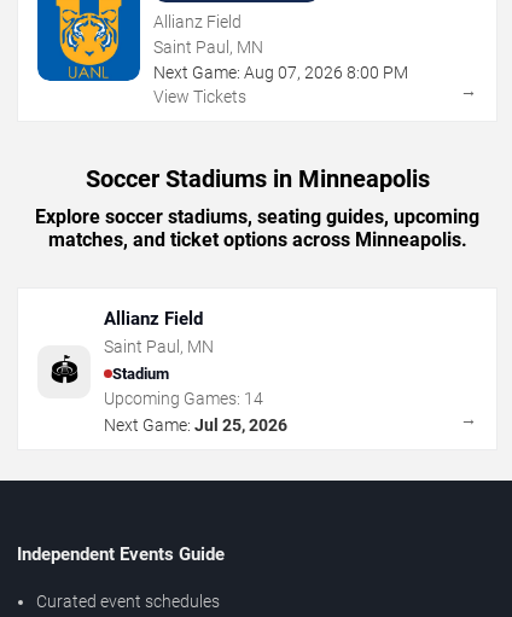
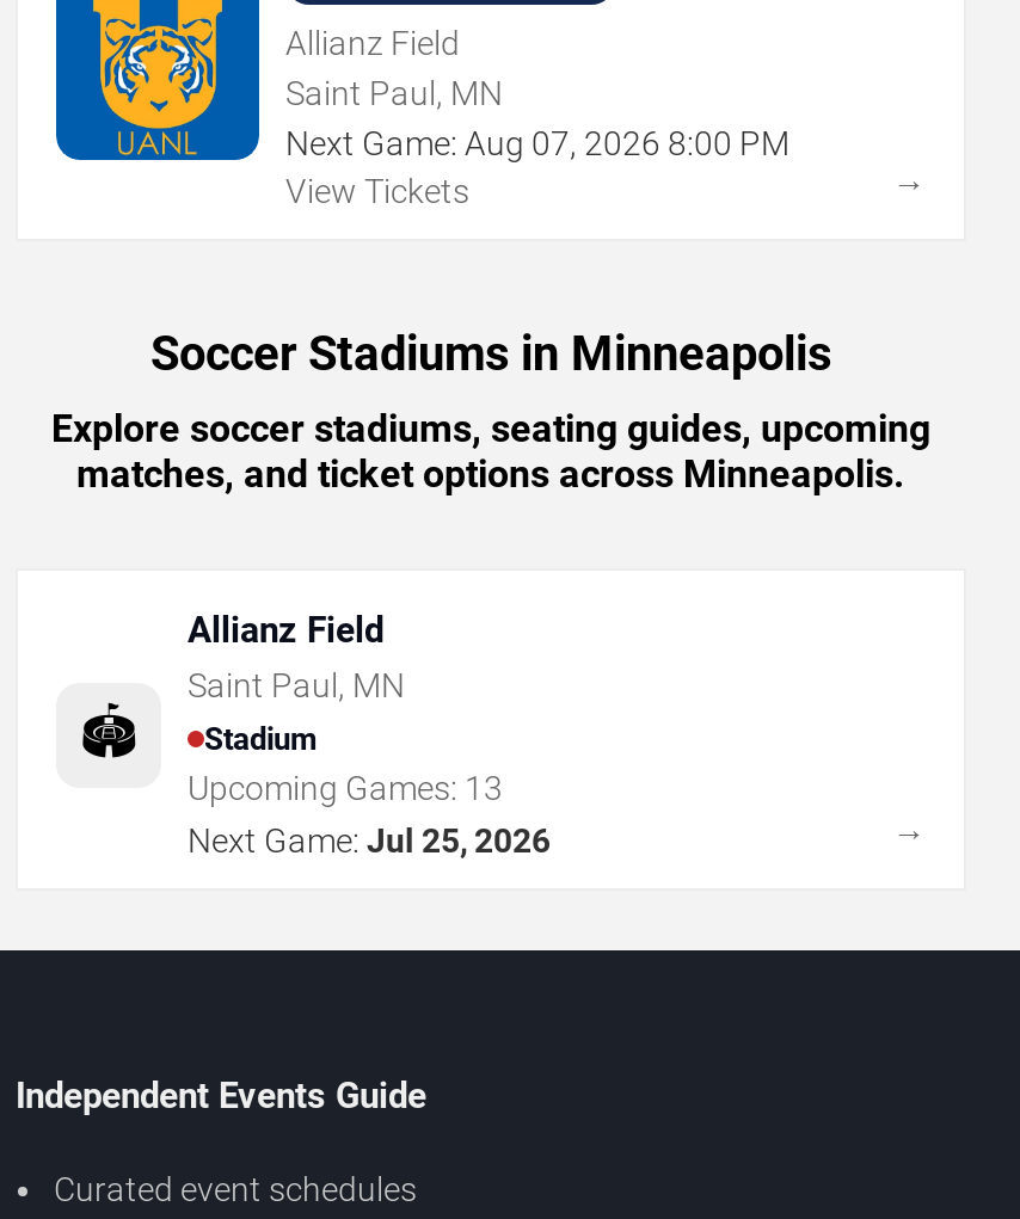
- Upcoming Games: 14
+ Upcoming Games: 13
